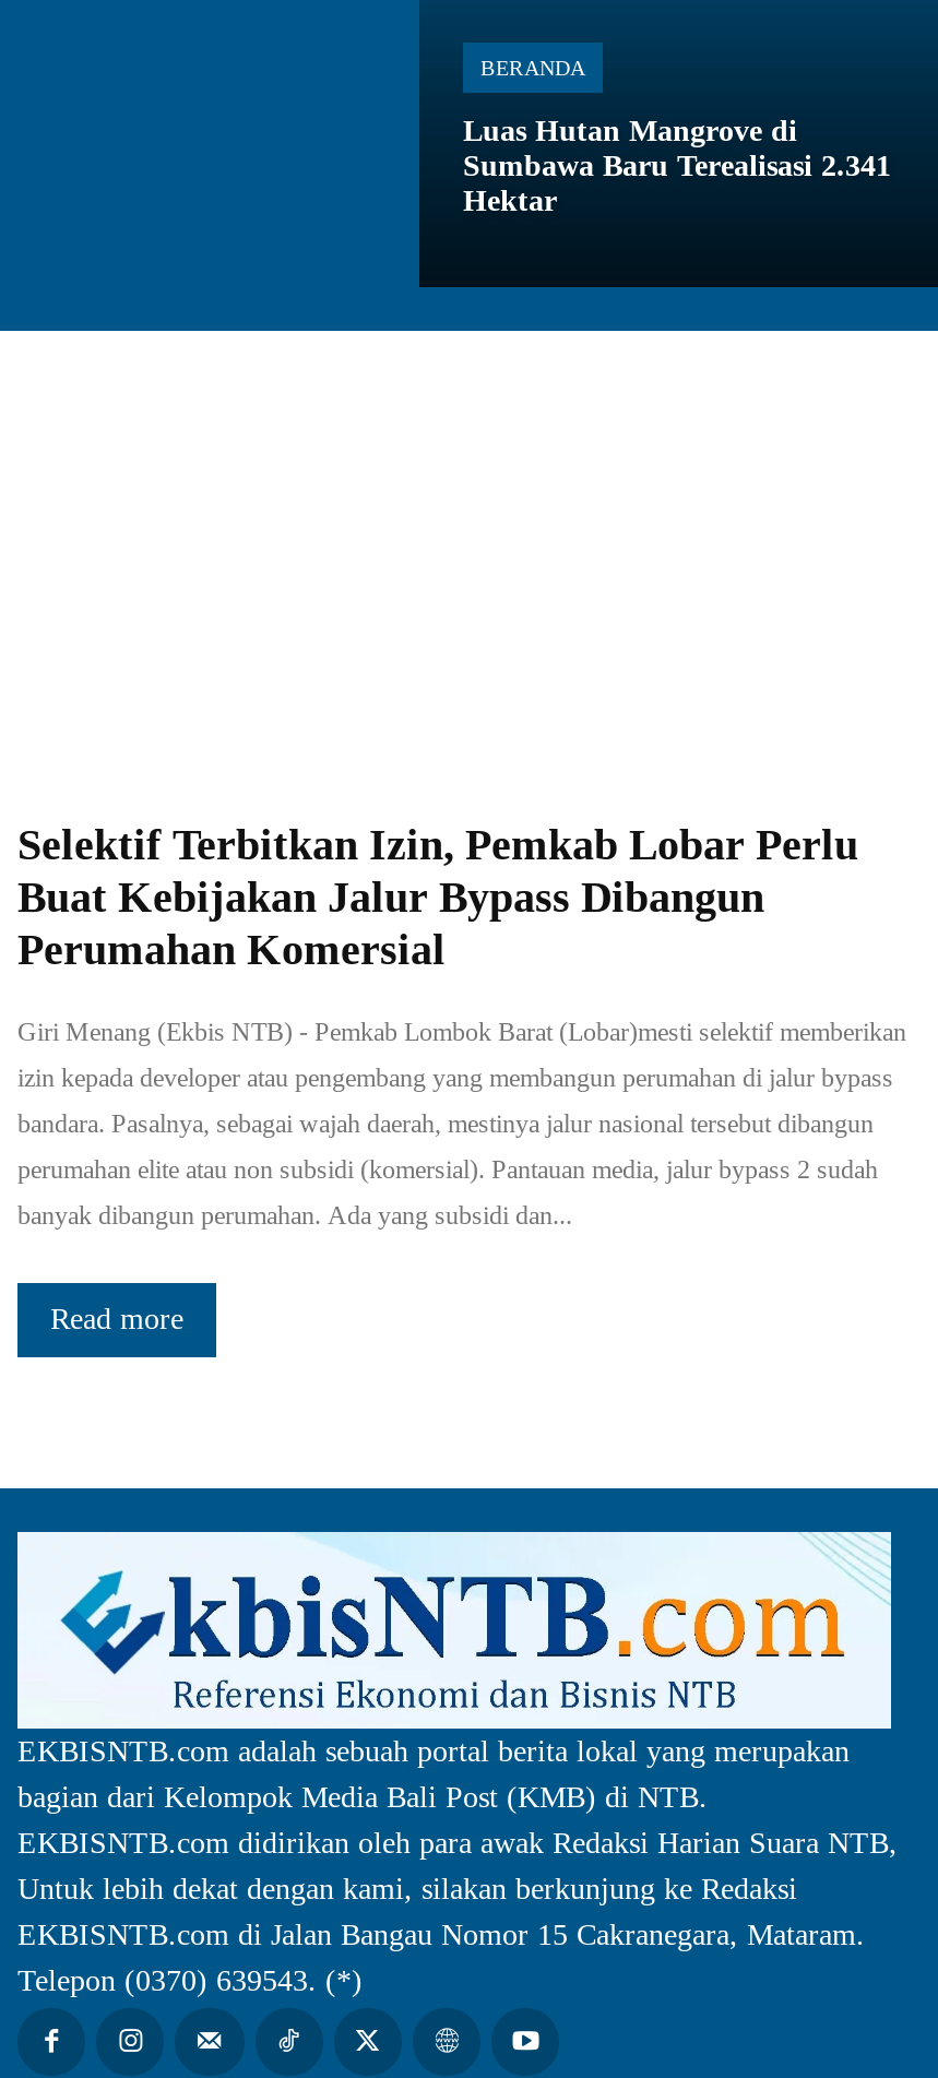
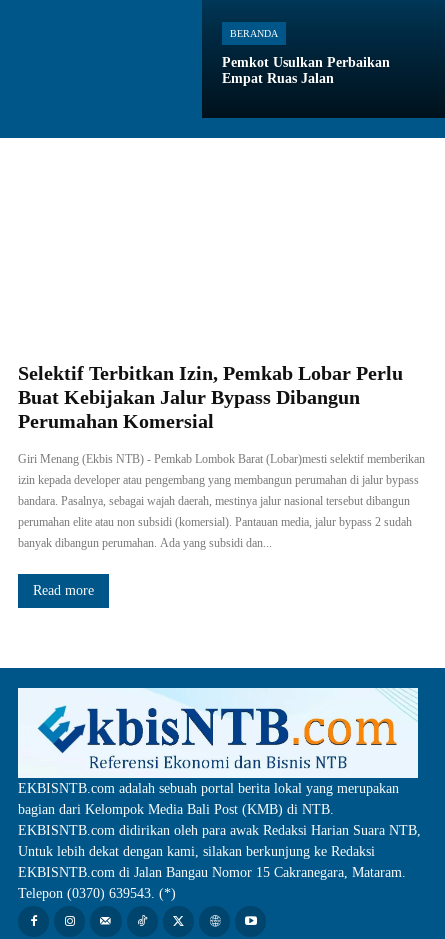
- Luas Hutan Mangrove di
- Sumbawa Baru Terealisasi 2.341
- Hektar
+ Pemkot Usulkan Perbaikan
+ Empat Ruas Jalan
